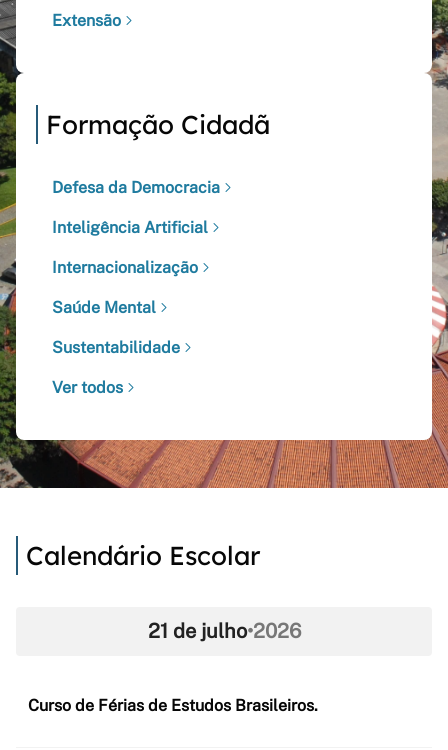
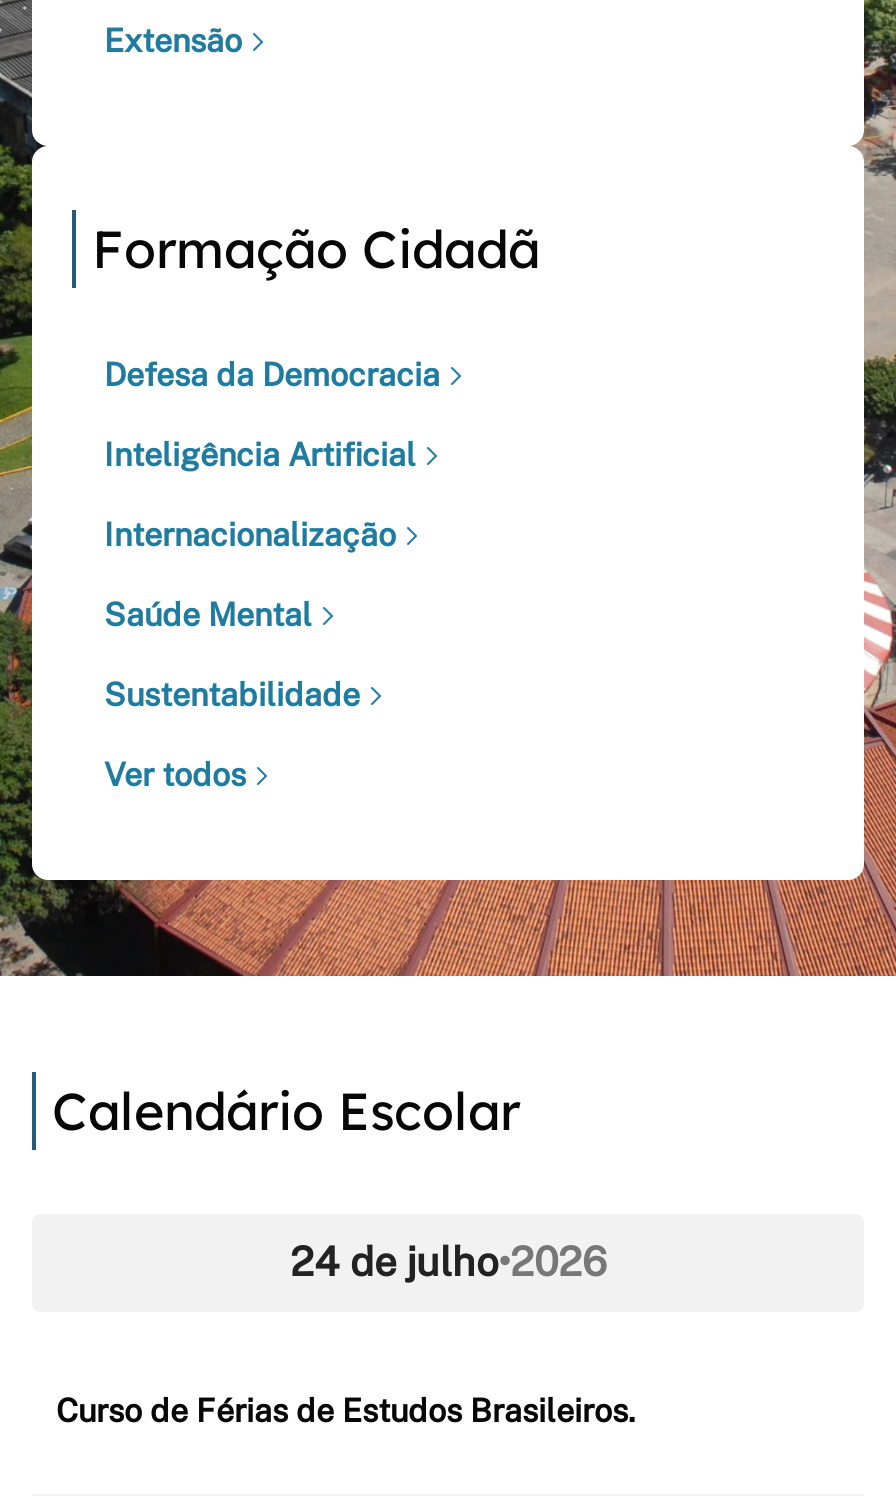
- 21 de julho•2026
+ 24 de julho•2026
